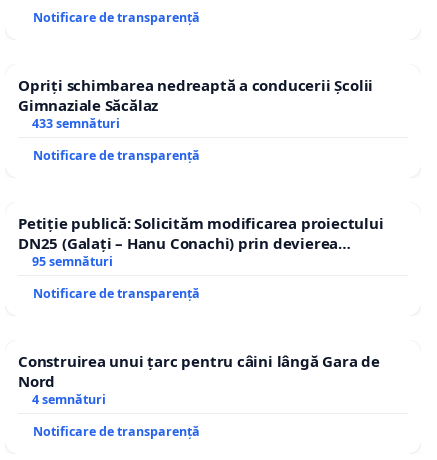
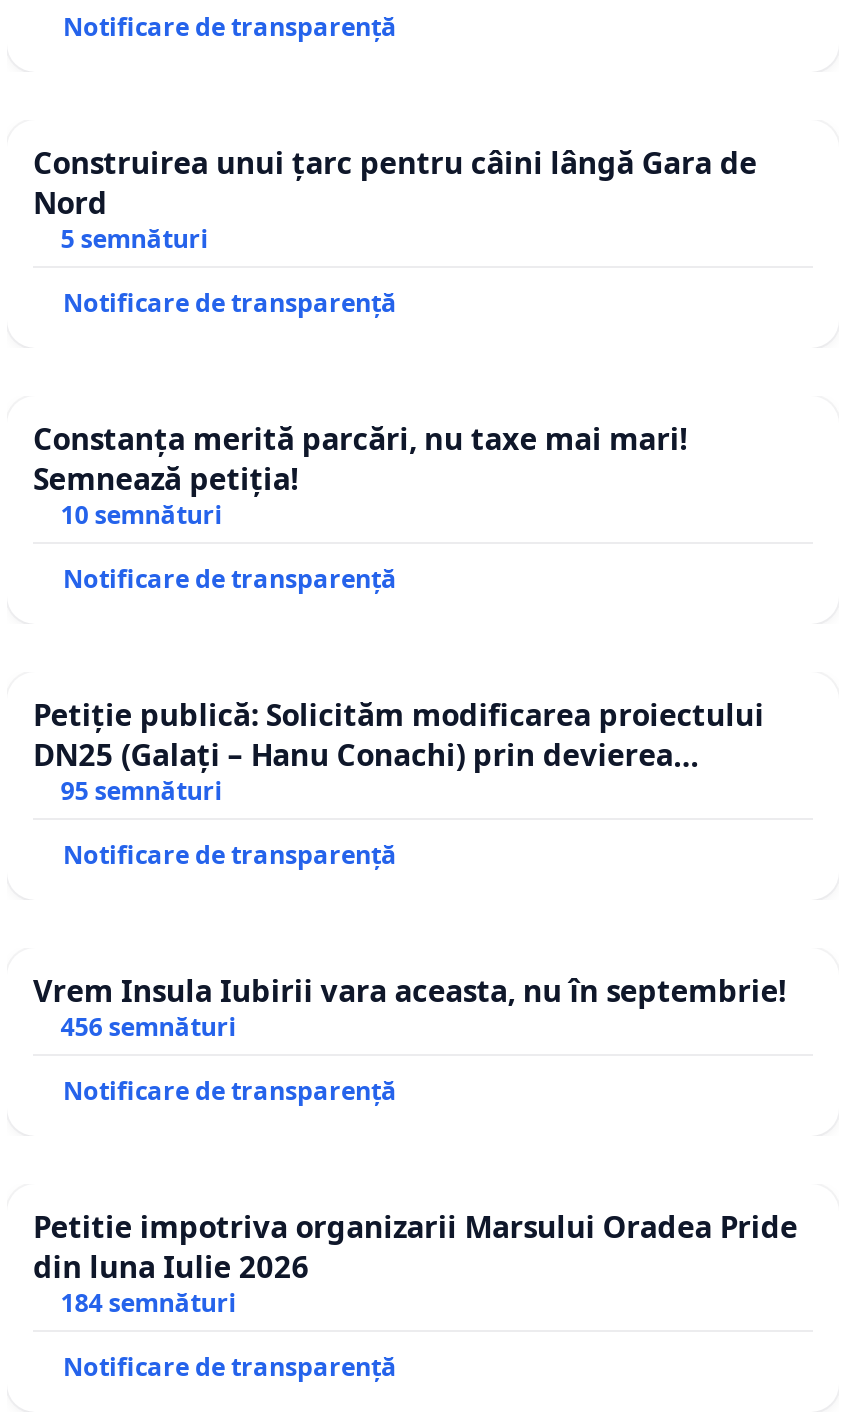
- Opriți schimbarea nedreaptă a conducerii Școlii
- Gimnaziale Săcălaz
- 433 semnături
+ 5 semnături
+ Notificare de transparență
+ Constanța merită parcări, nu taxe mai mari!
+ Semnează petiția!
+ 10 semnături

moved up: Construirea unui țarc pentru câini lângă Gara de | Nord

- 4 semnături
+ Vrem Insula Iubirii vara aceasta, nu în septembrie!
+ 456 semnături
+ Notificare de transparență
+ Petitie impotriva organizarii Marsului Oradea Pride
+ din luna Iulie 2026
+ 184 semnături
